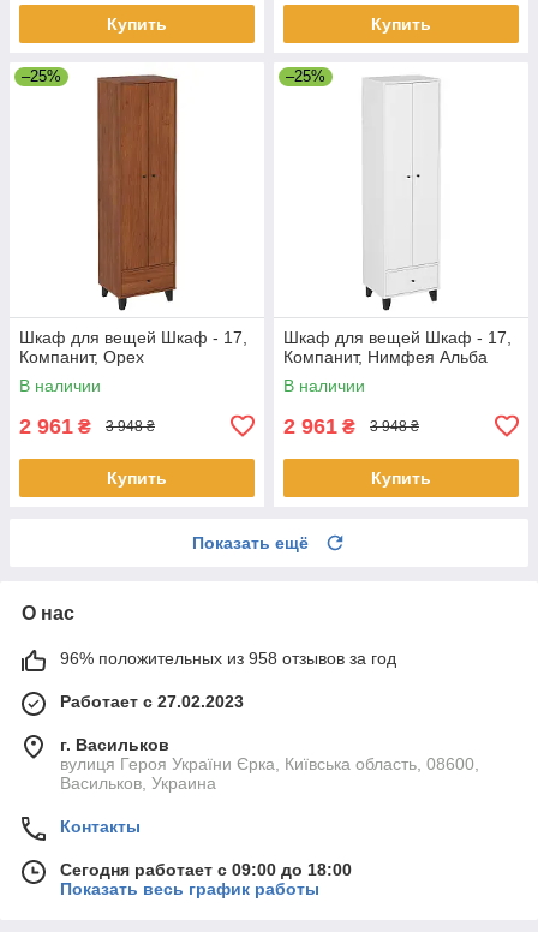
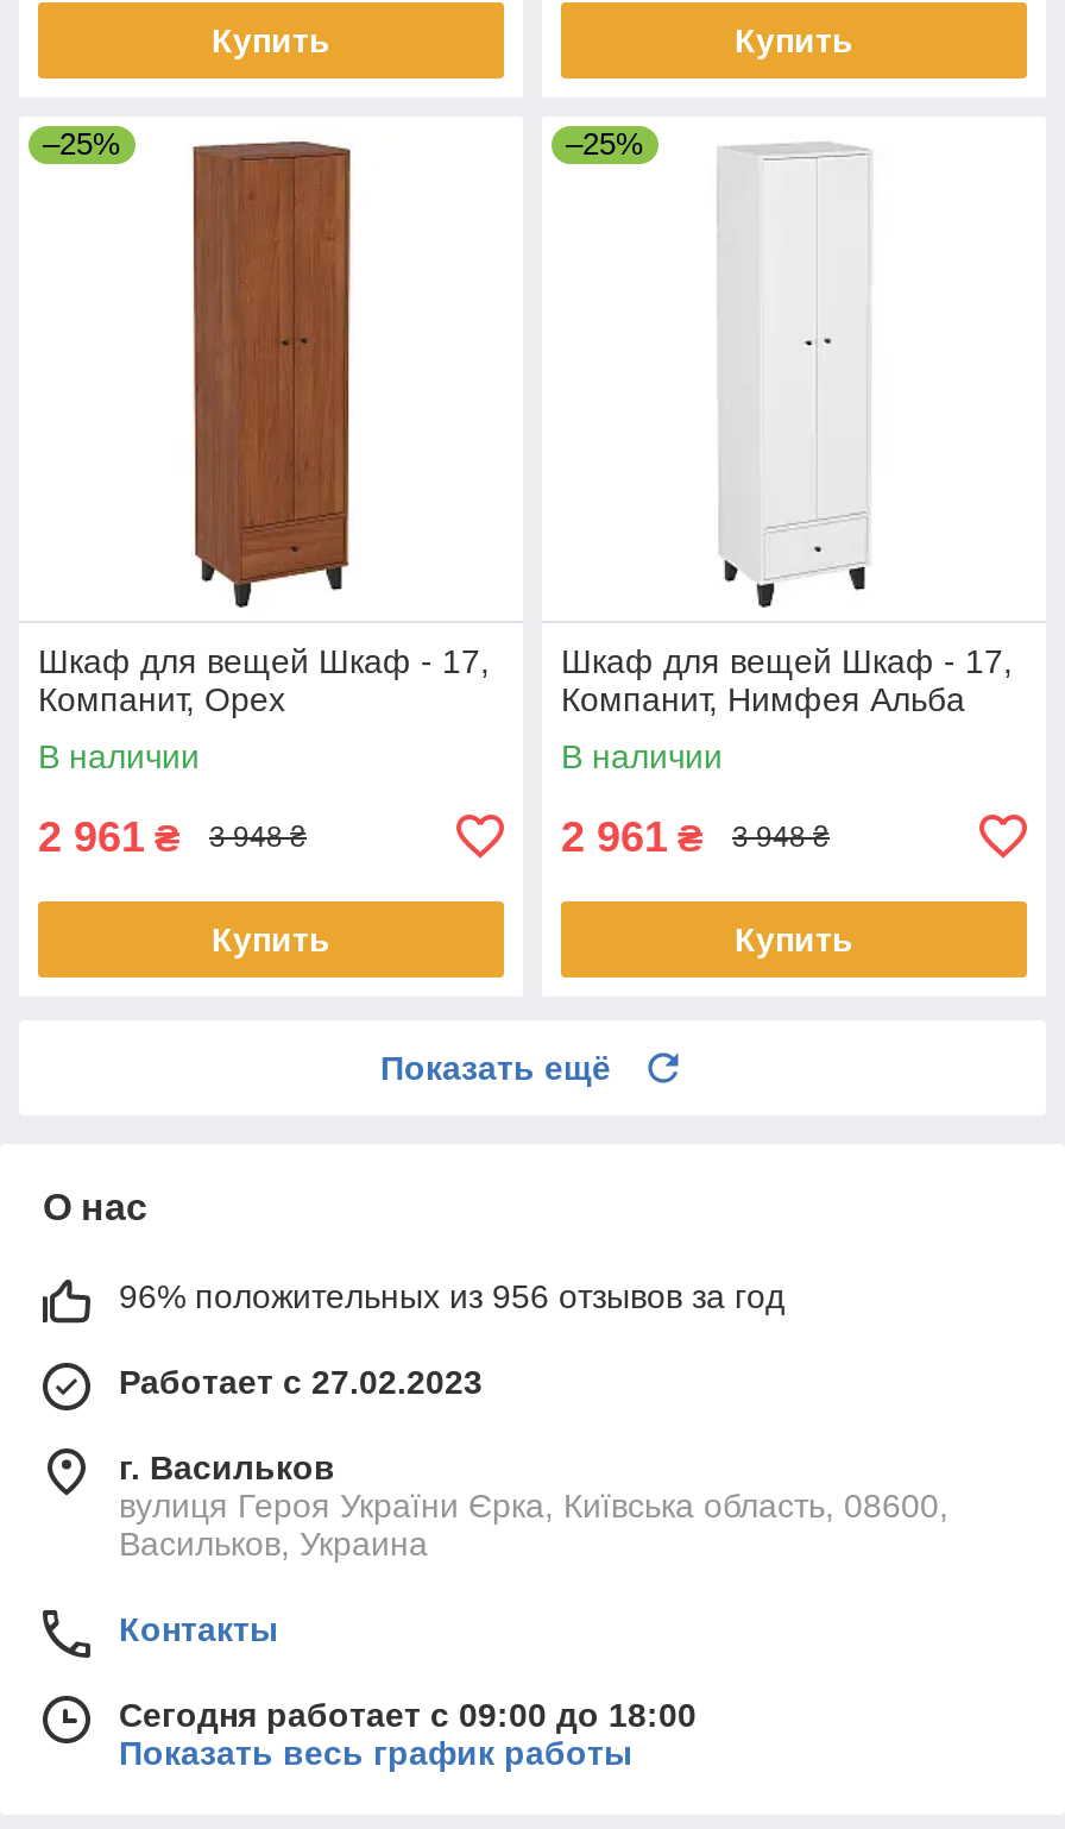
- 96% положительных из 958 отзывов за год
+ 96% положительных из 956 отзывов за год
